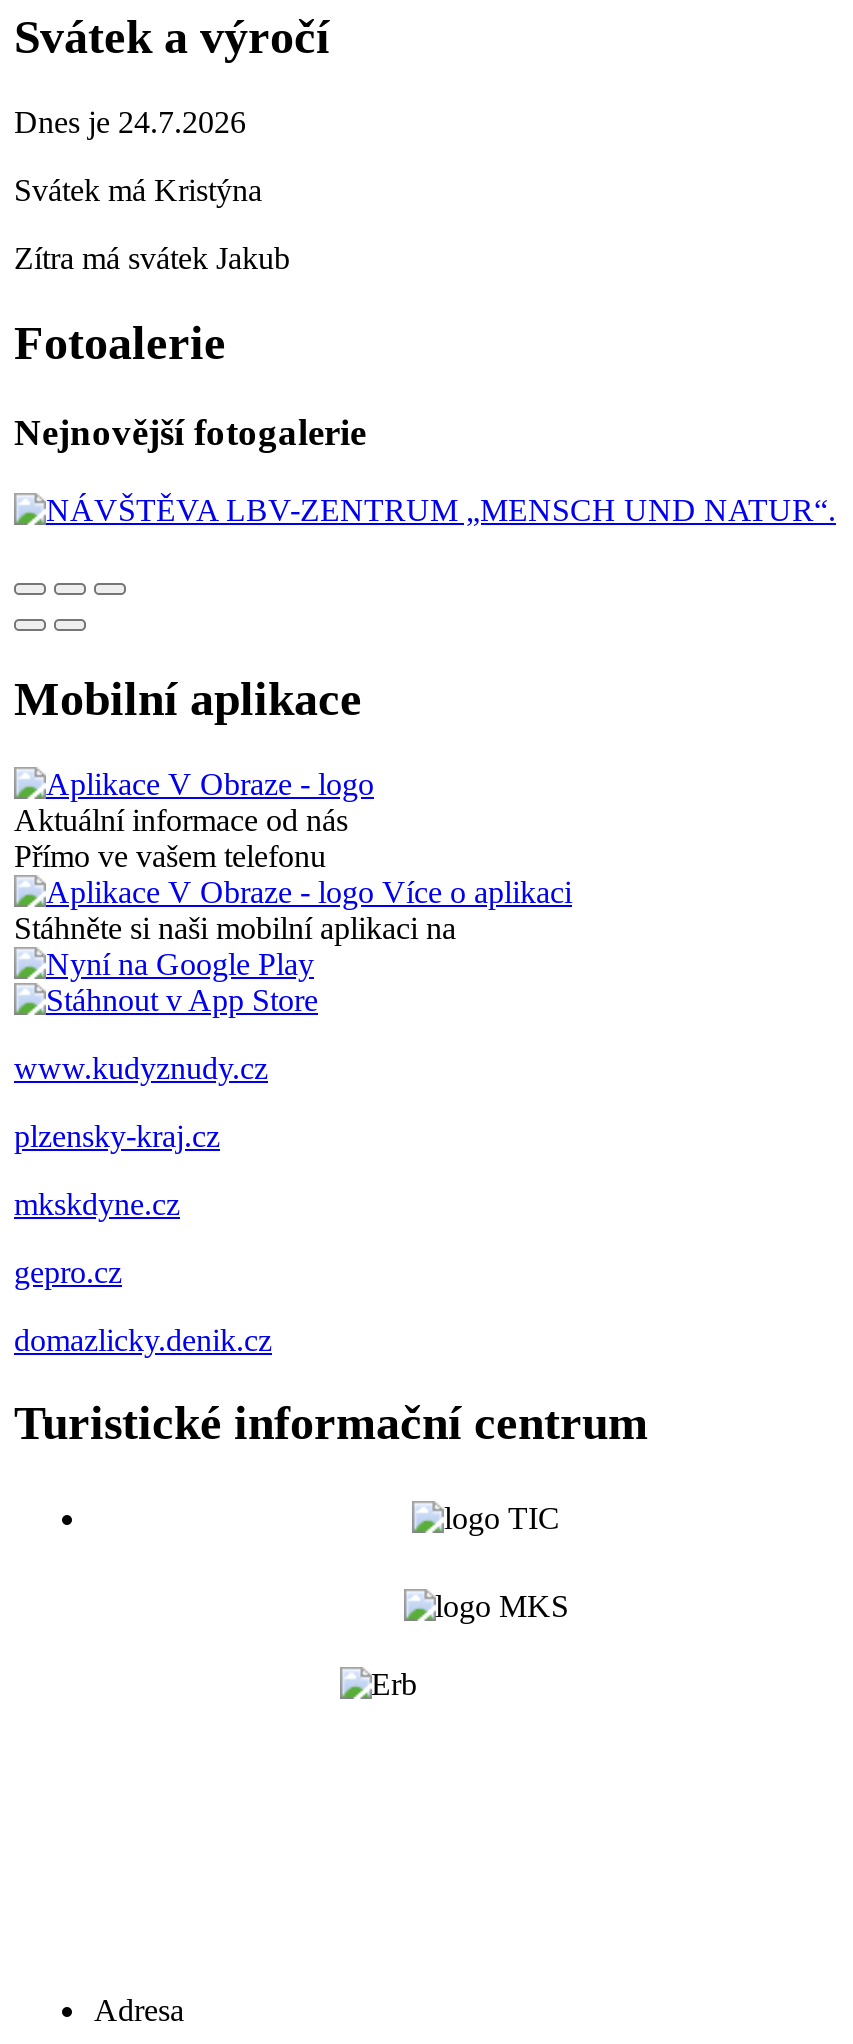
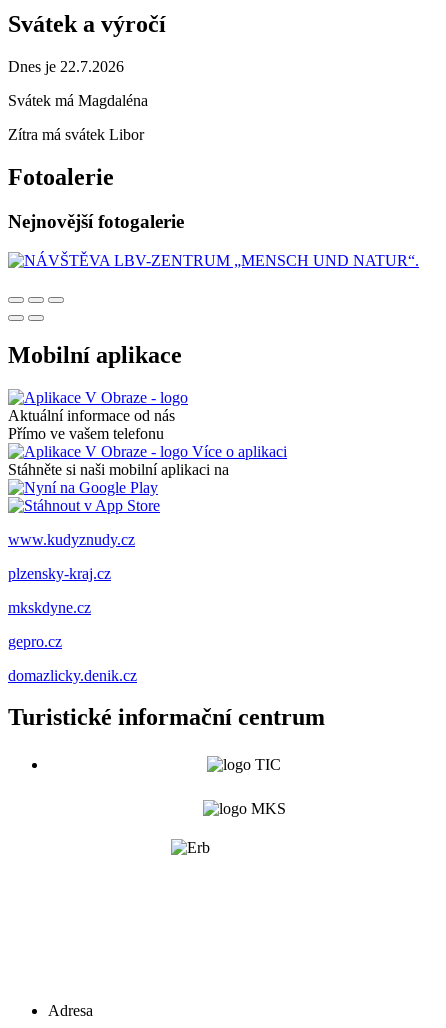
- Dnes je 24.7.2026
+ Dnes je 22.7.2026

- Svátek má Kristýna
+ Svátek má Magdaléna

- Zítra má svátek Jakub
+ Zítra má svátek Libor
